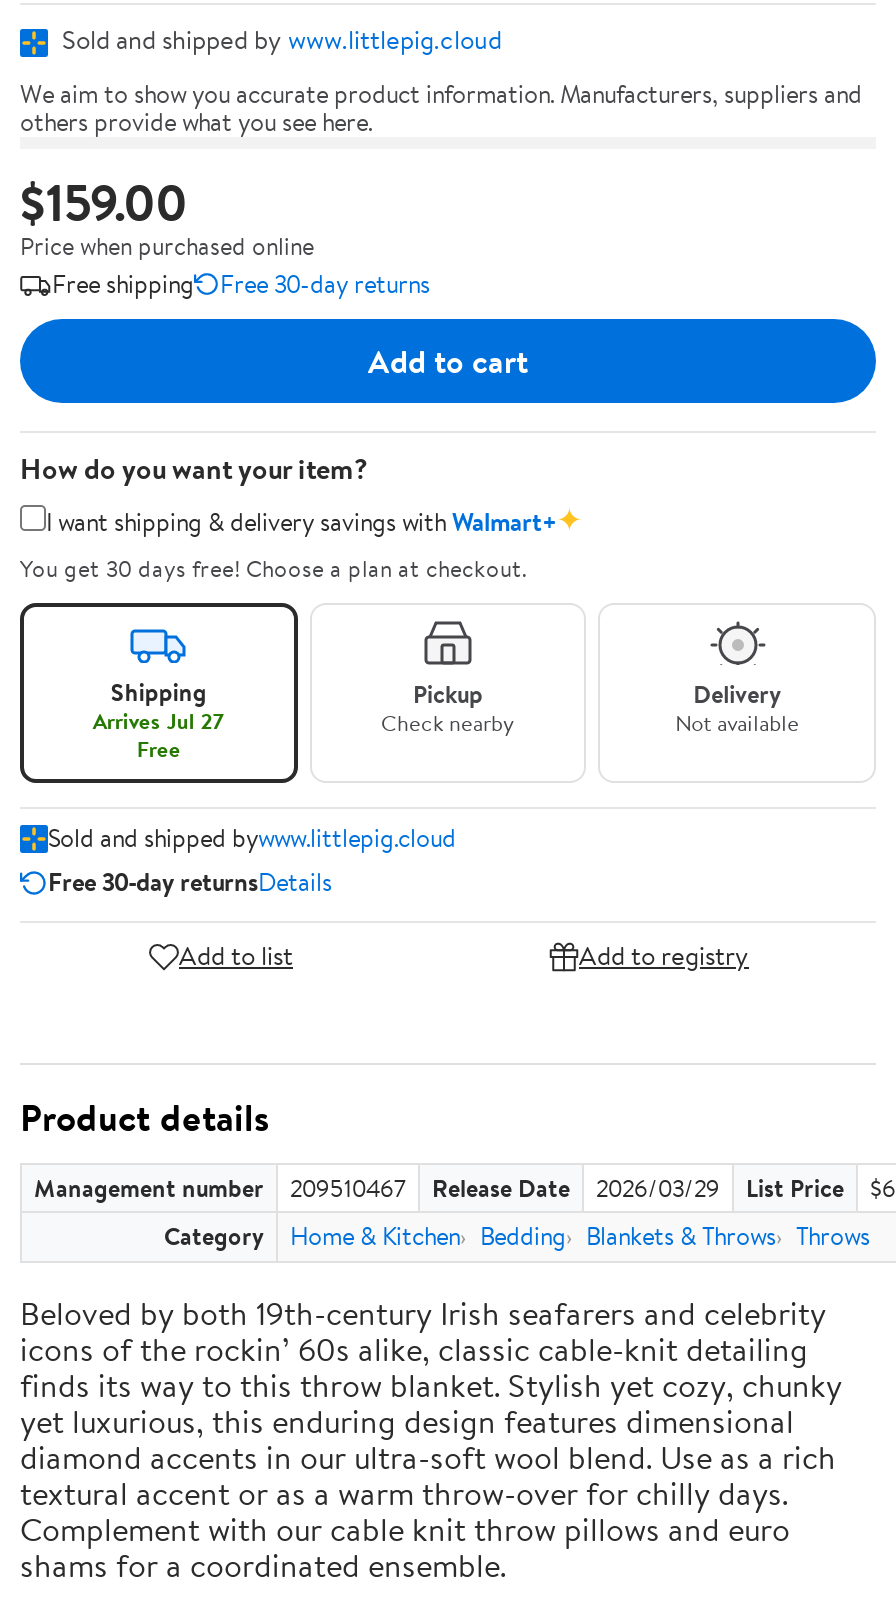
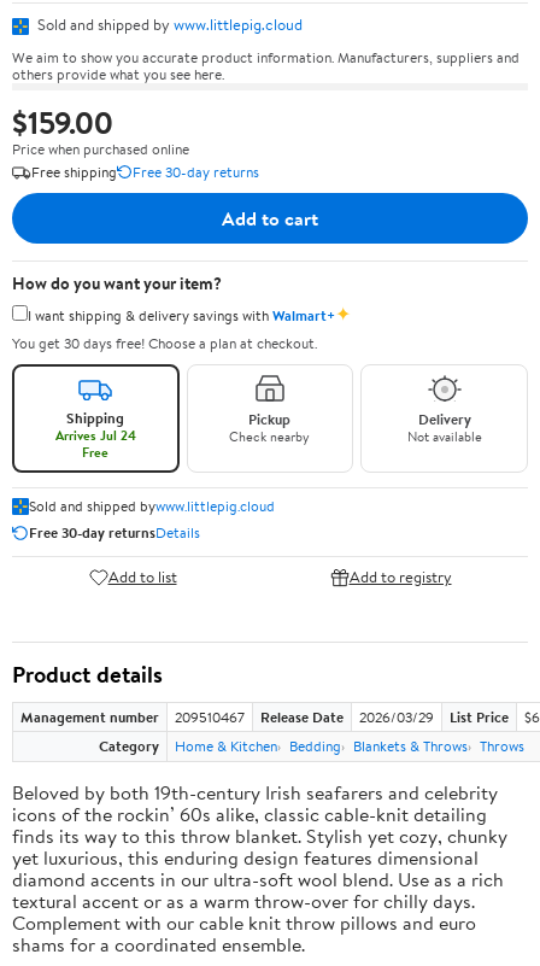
- Arrives Jul 27
+ Arrives Jul 24
